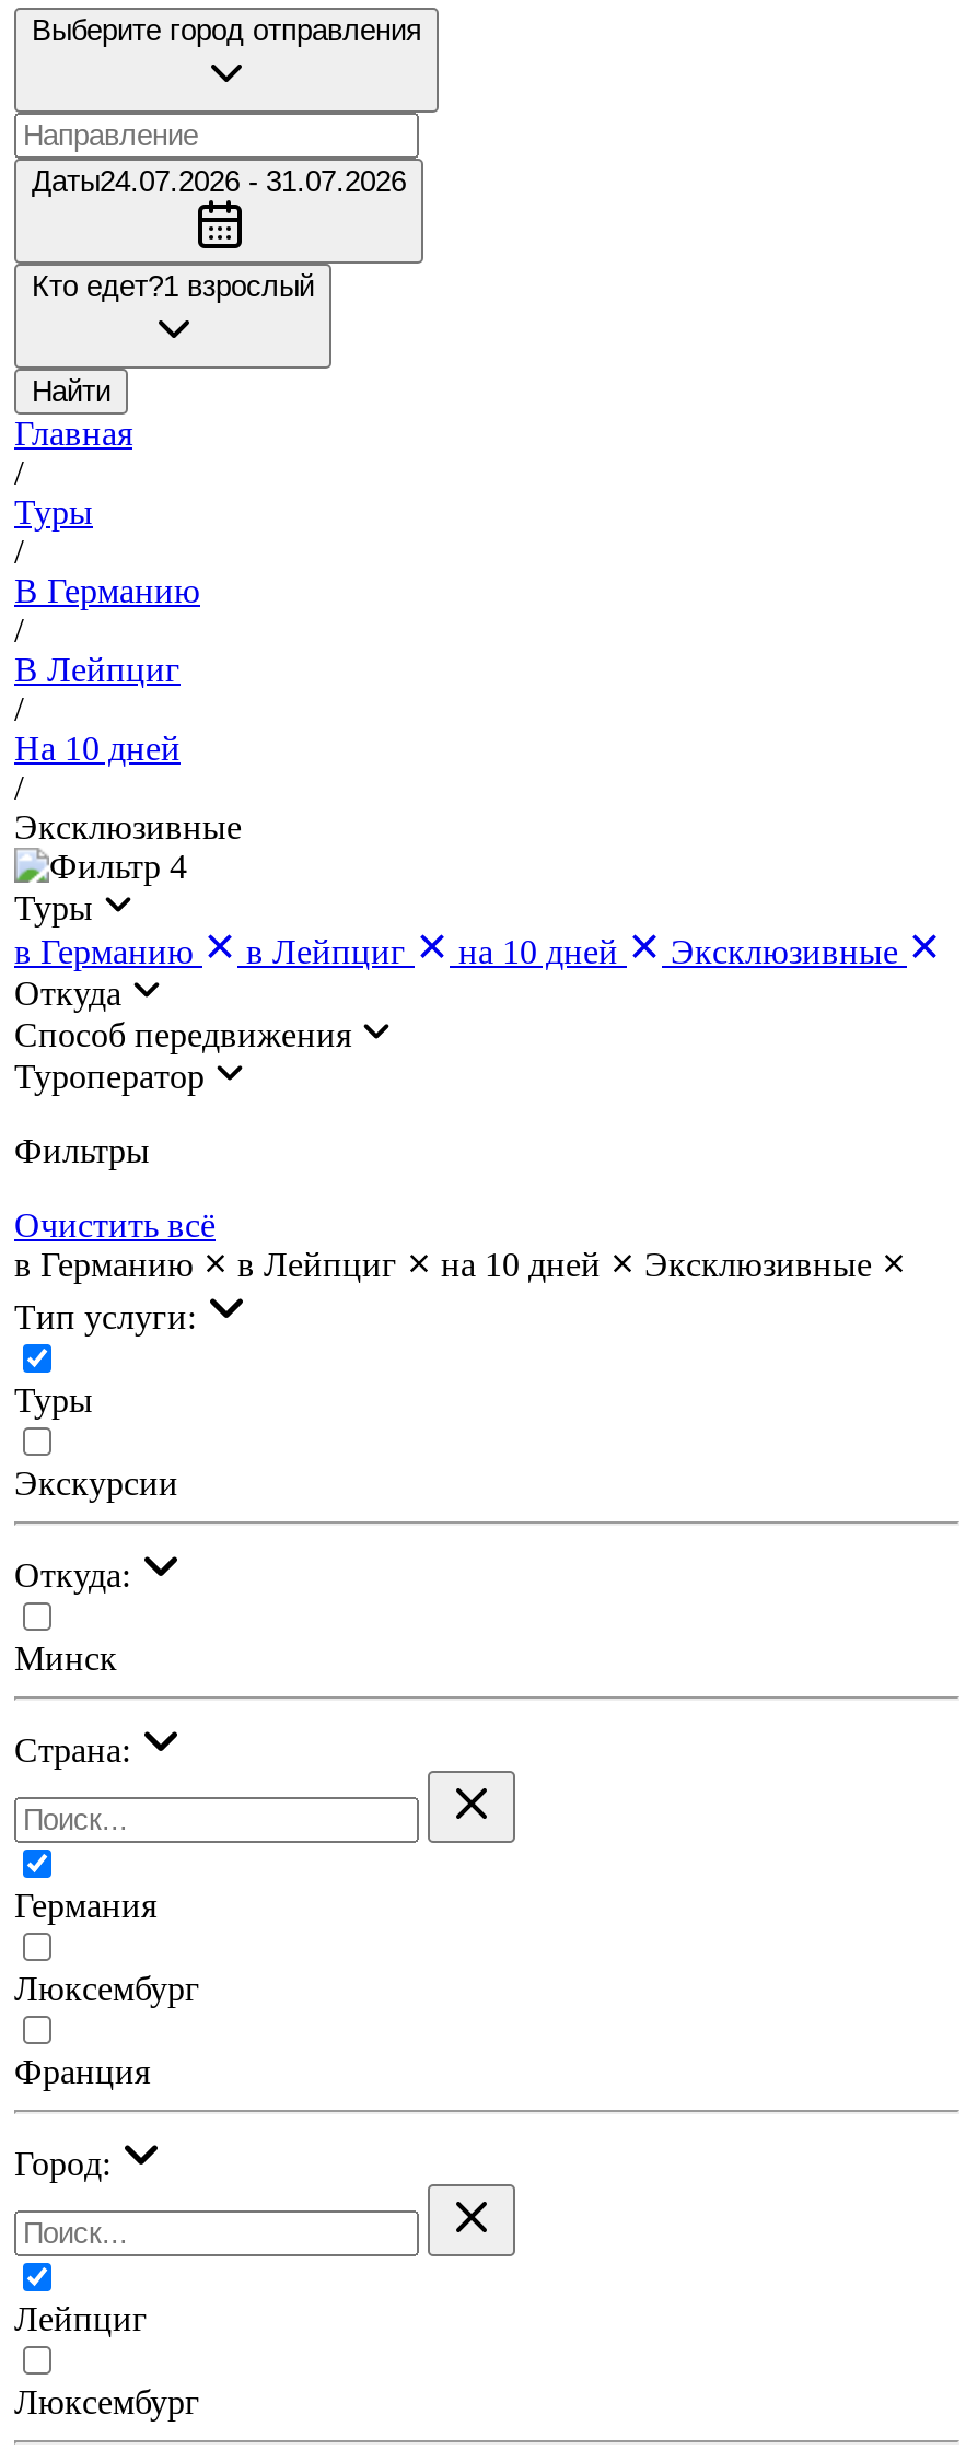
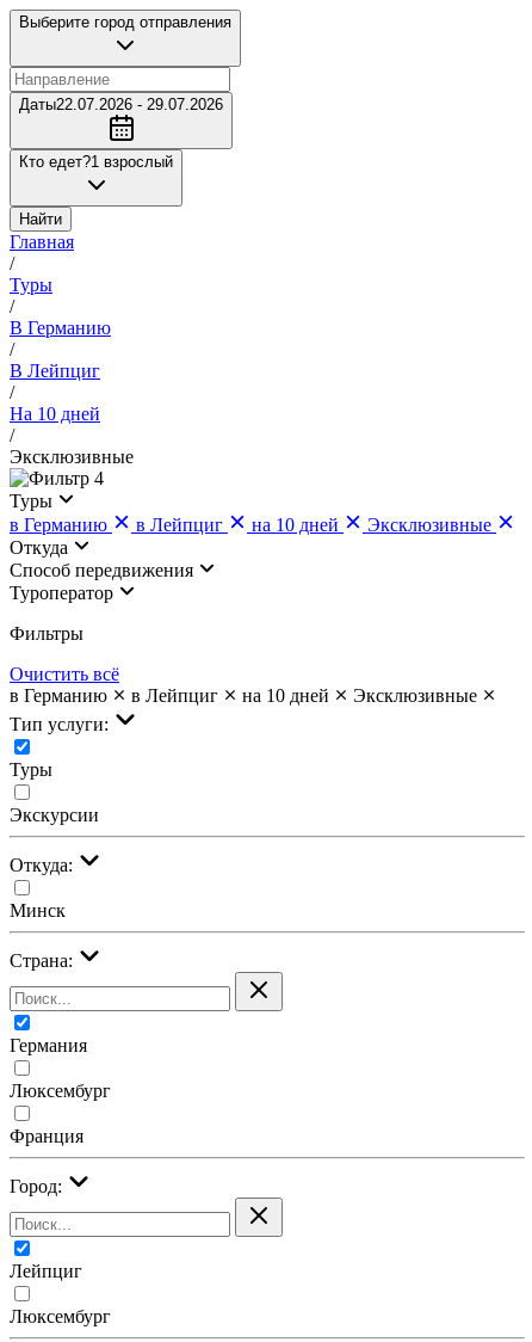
- Даты24.07.2026 - 31.07.2026
+ Даты22.07.2026 - 29.07.2026
